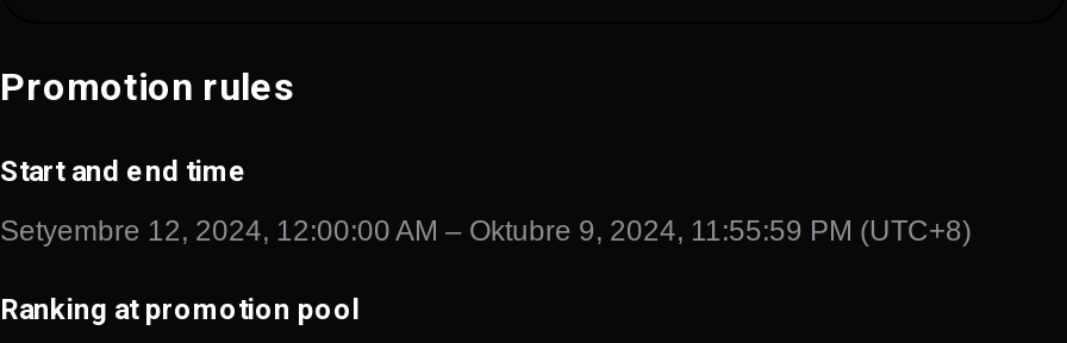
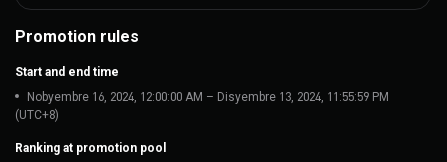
- Setyembre 12, 2024, 12:00:00 AM – Oktubre 9, 2024, 11:55:59 PM (UTC+8)
+ Nobyembre 16, 2024, 12:00:00 AM – Disyembre 13, 2024, 11:55:59 PM
+ (UTC+8)
